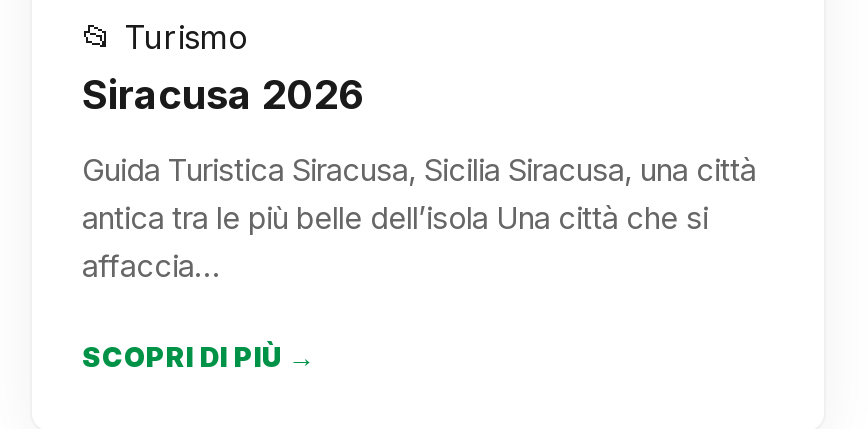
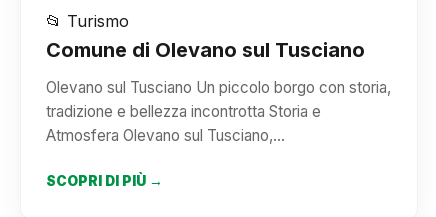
- Siracusa 2026
+ Comune di Olevano sul Tusciano

- Guida Turistica Siracusa, Sicilia Siracusa, una città
- antica tra le più belle dell’isola Una città che si
- affaccia…
+ Olevano sul Tusciano Un piccolo borgo con storia,
+ tradizione e bellezza incontrotta Storia e
+ Atmosfera Olevano sul Tusciano,…
